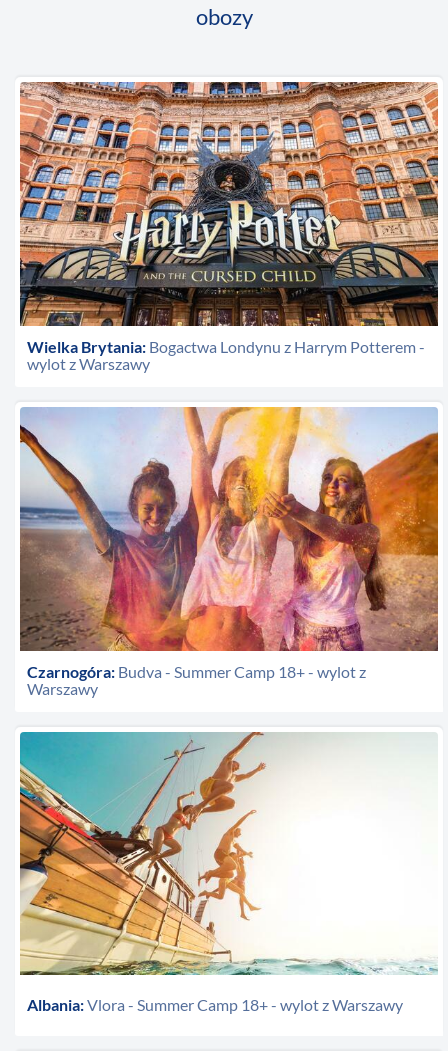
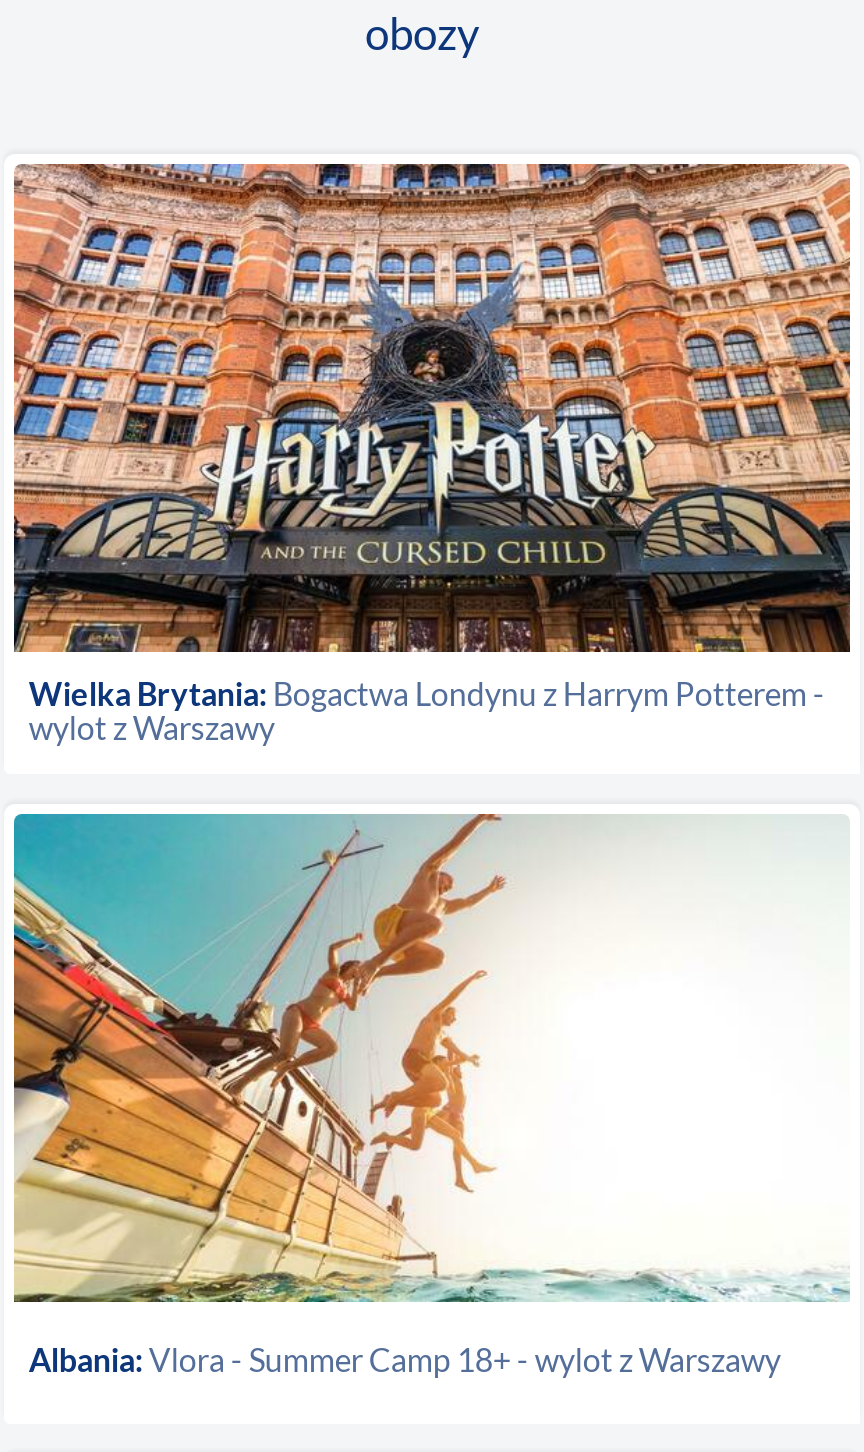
- [image]
- Czarnogóra: Budva - Summer Camp 18+ - wylot z
- Warszawy
